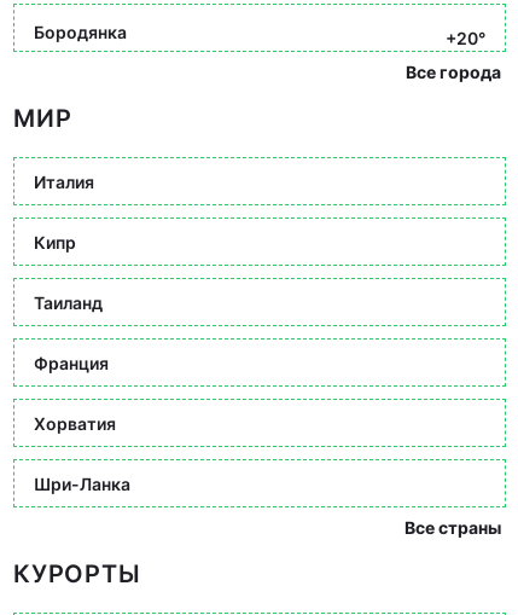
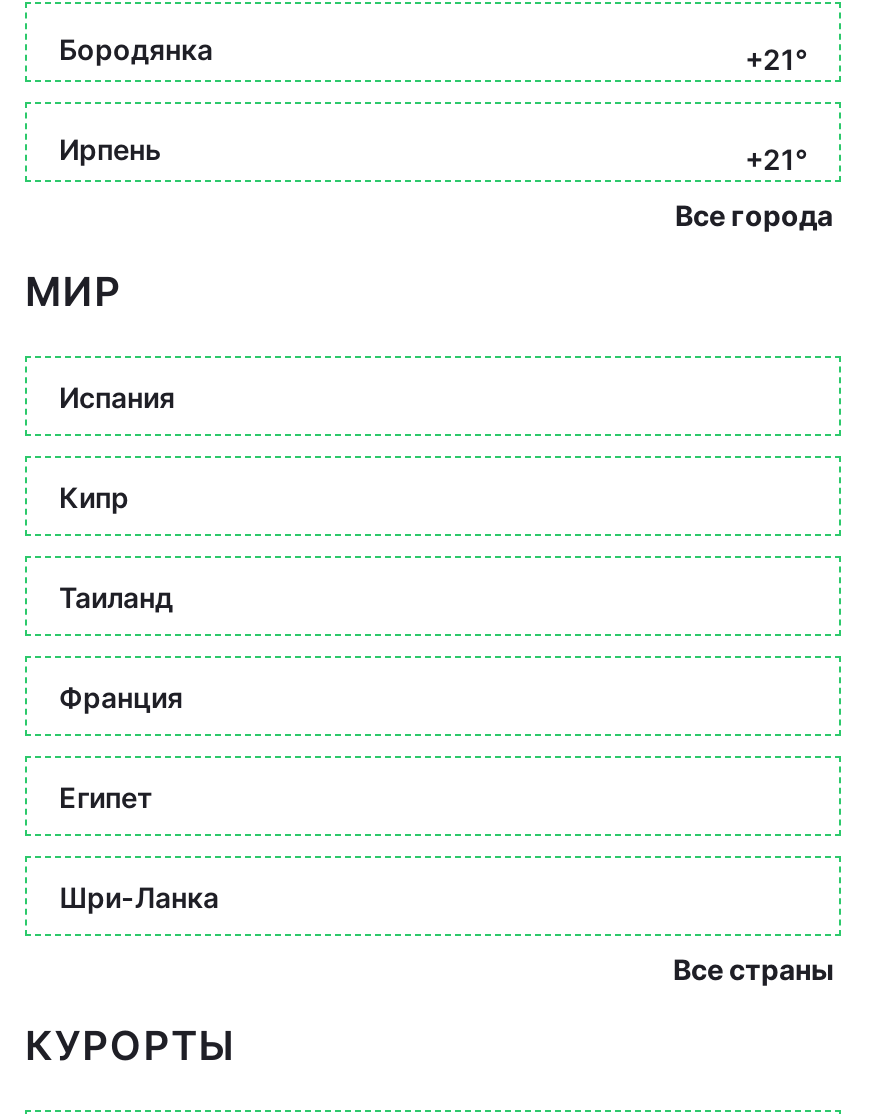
- +20°
+ +21°
+ Ирпень
+ +21°

- Италия
+ Испания

- Хорватия
+ Египет
